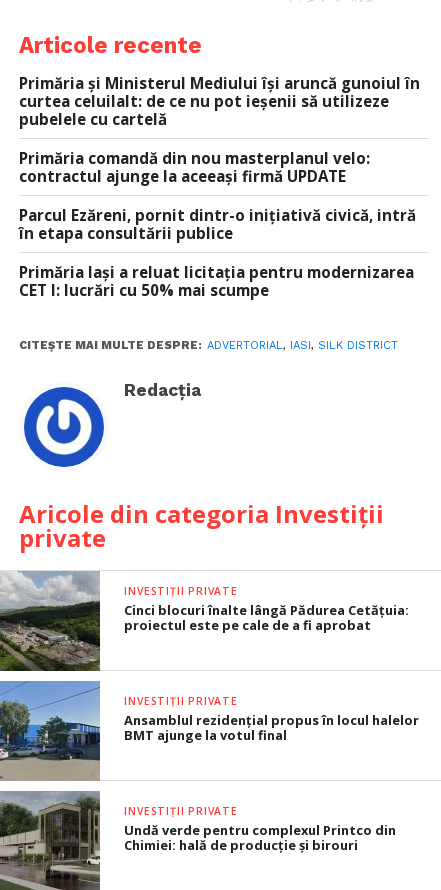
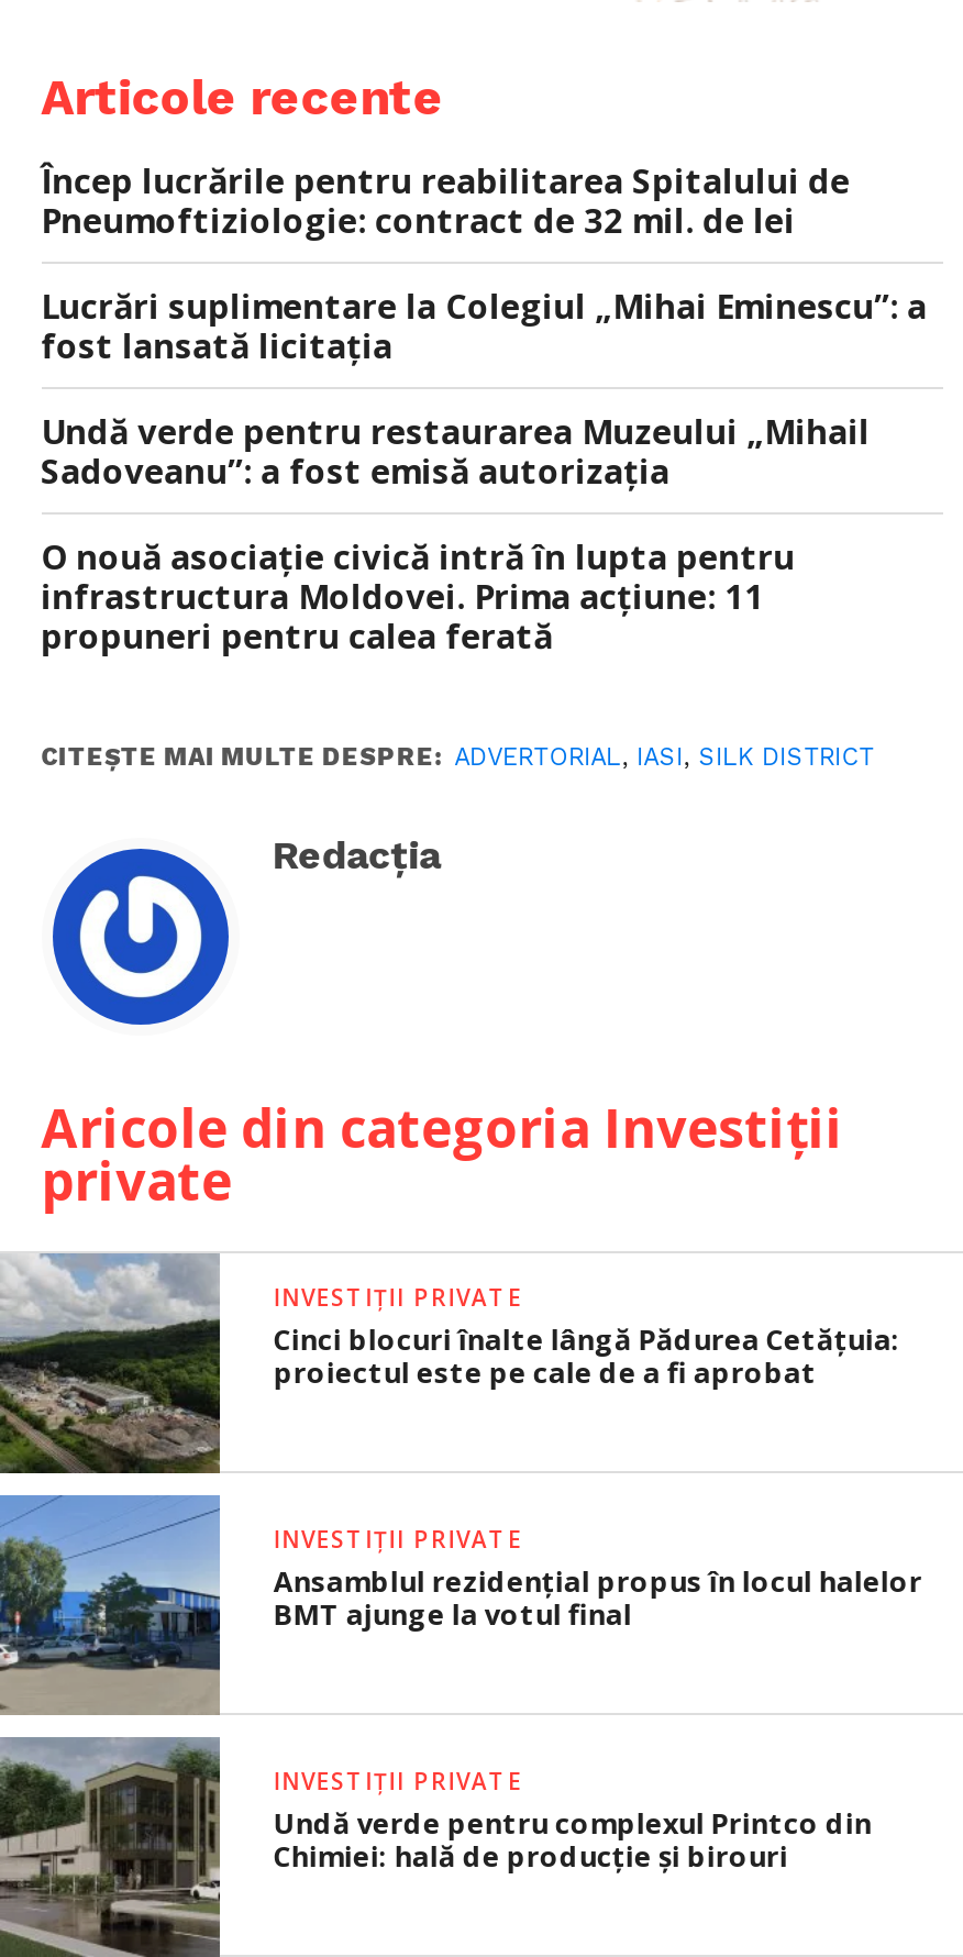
- Primăria și Ministerul Mediului își aruncă gunoiul în
- curtea celuilalt: de ce nu pot ieșenii să utilizeze
- pubelele cu cartelă
+ Încep lucrările pentru reabilitarea Spitalului de
+ Pneumoftiziologie: contract de 32 mil. de lei

- Primăria comandă din nou masterplanul velo:
- contractul ajunge la aceeași firmă UPDATE
+ Lucrări suplimentare la Colegiul „Mihai Eminescu”: a
+ fost lansată licitația

- Parcul Ezăreni, pornit dintr-o inițiativă civică, intră
- în etapa consultării publice
+ Undă verde pentru restaurarea Muzeului „Mihail
+ Sadoveanu”: a fost emisă autorizația

- Primăria Iași a reluat licitația pentru modernizarea
- CET I: lucrări cu 50% mai scumpe
+ O nouă asociație civică intră în lupta pentru
+ infrastructura Moldovei. Prima acțiune: 11
+ propuneri pentru calea ferată
